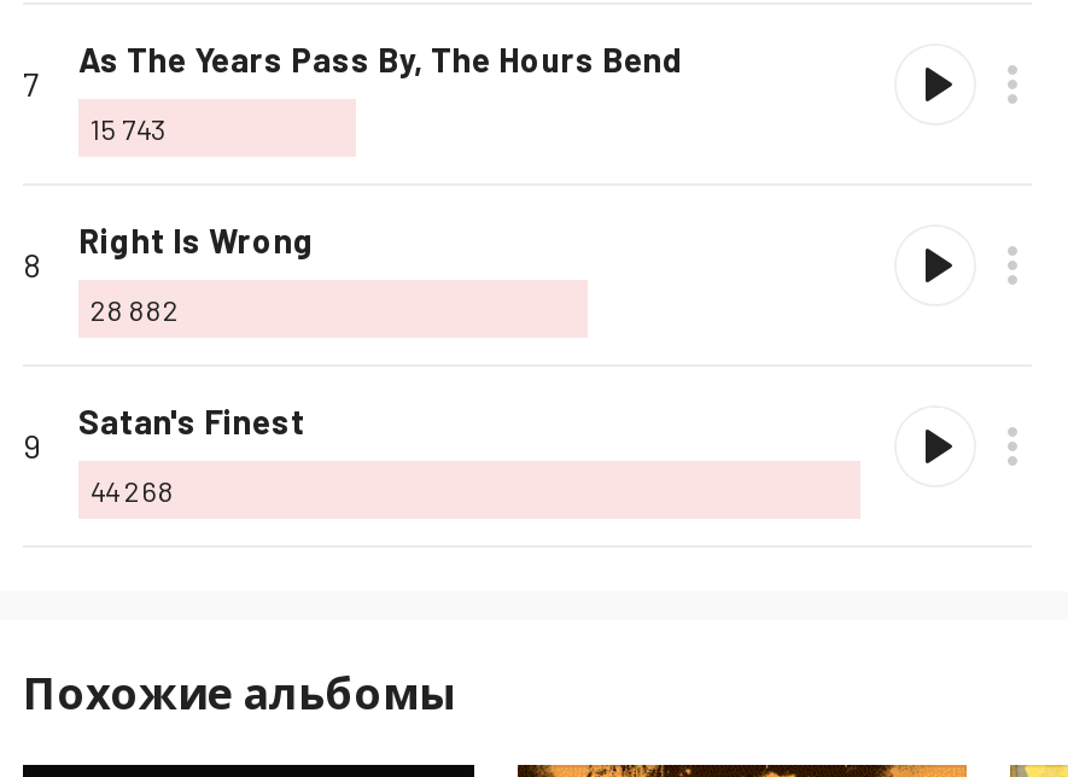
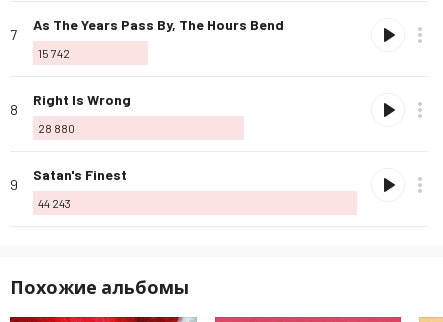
- 15 743
+ 15 742

- 28 882
+ 28 880

- 44 268
+ 44 243
